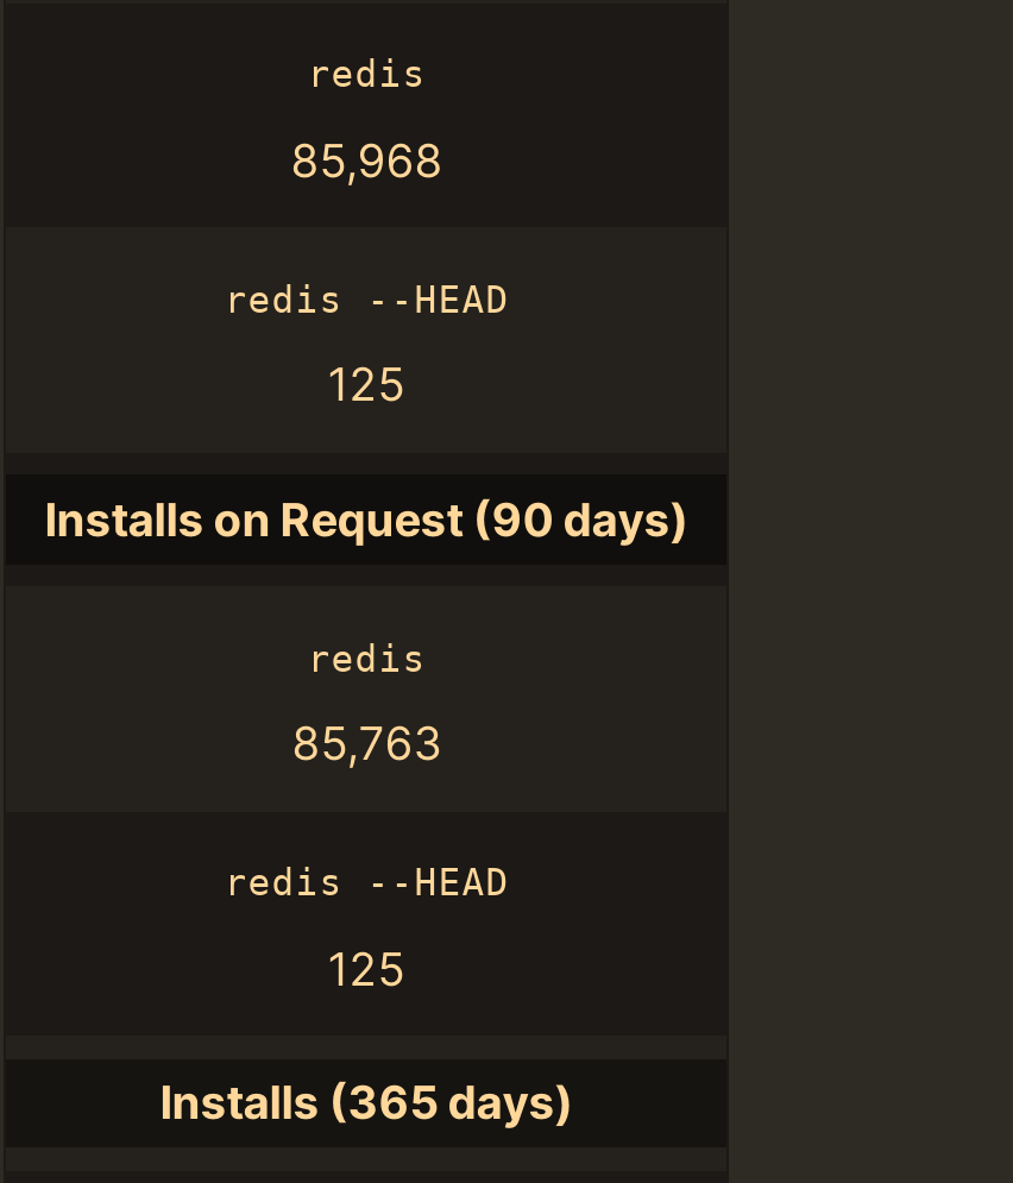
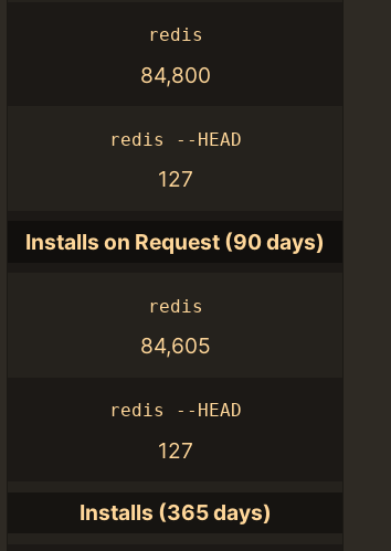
- 85,968
+ 84,800

- 125
+ 127

- 85,763
+ 84,605

- 125
+ 127
